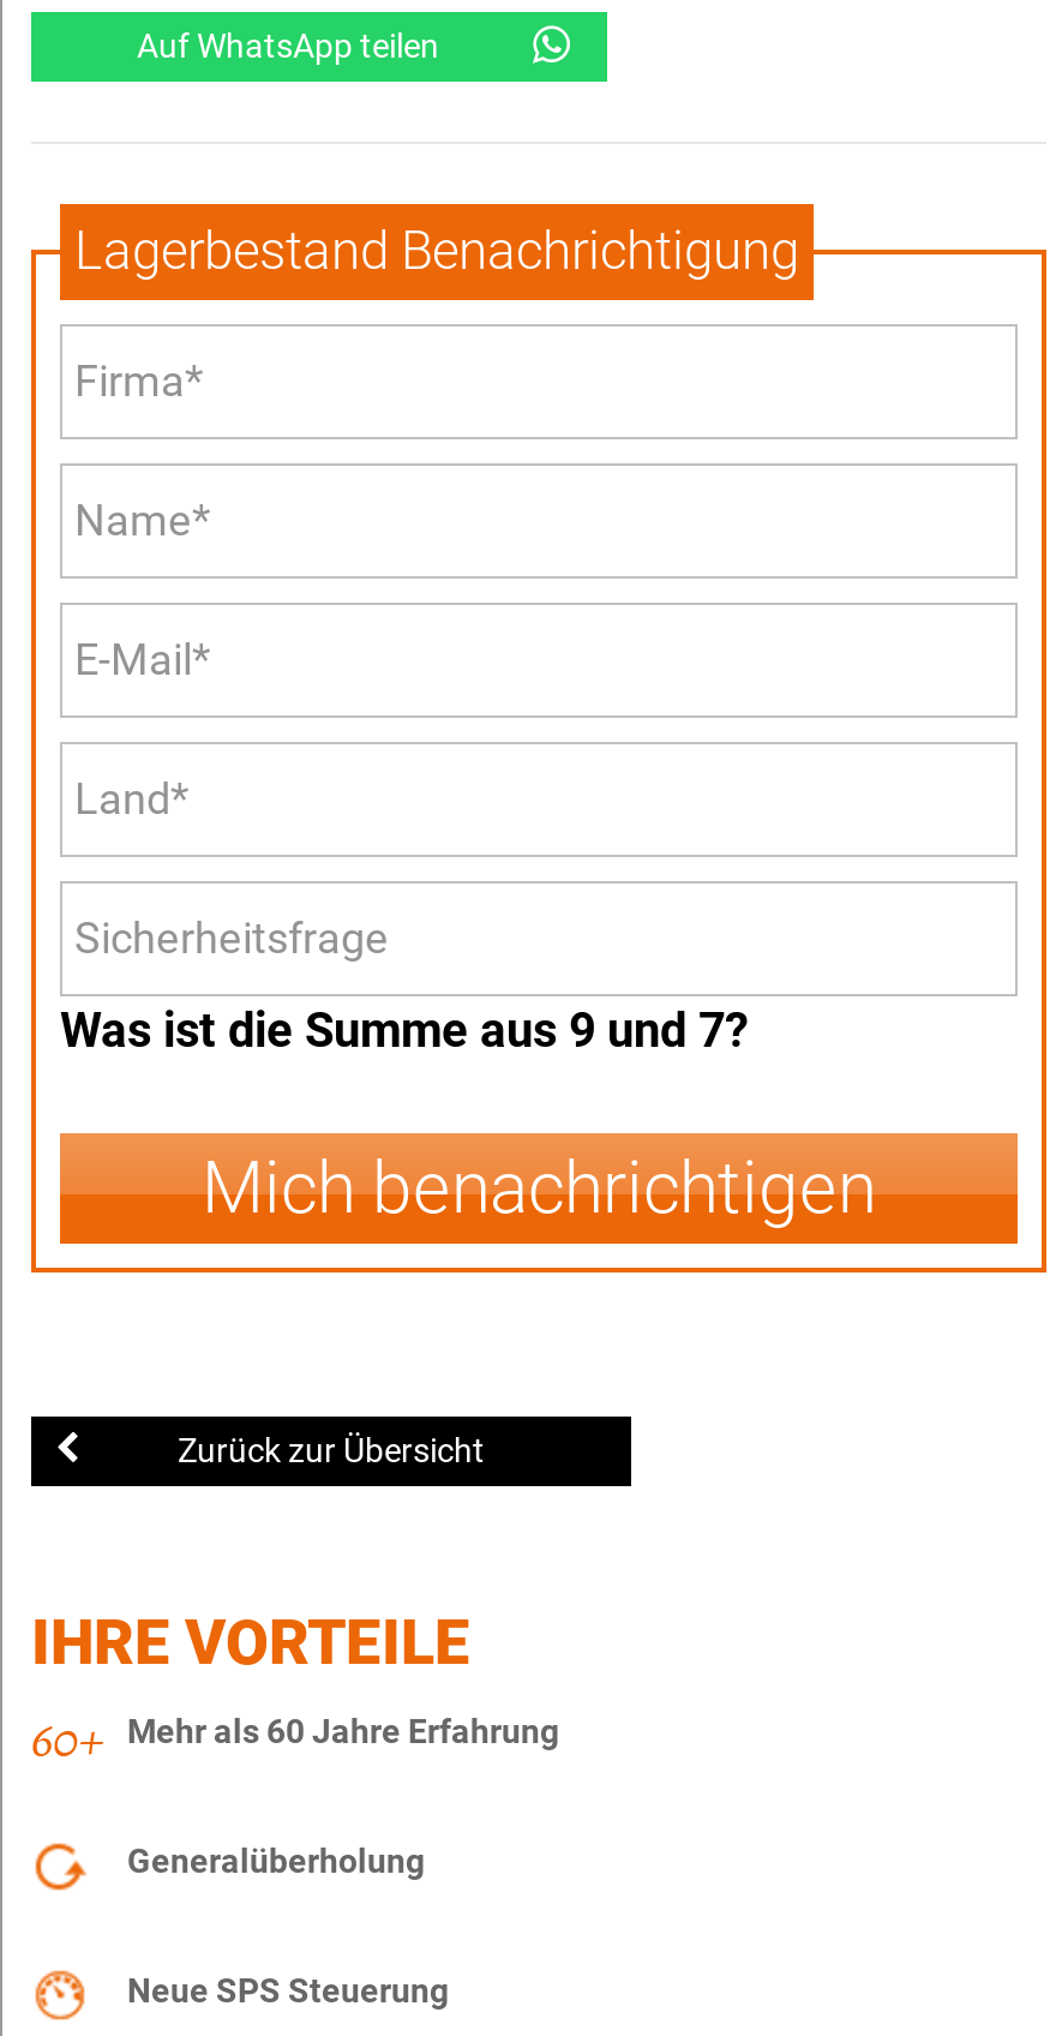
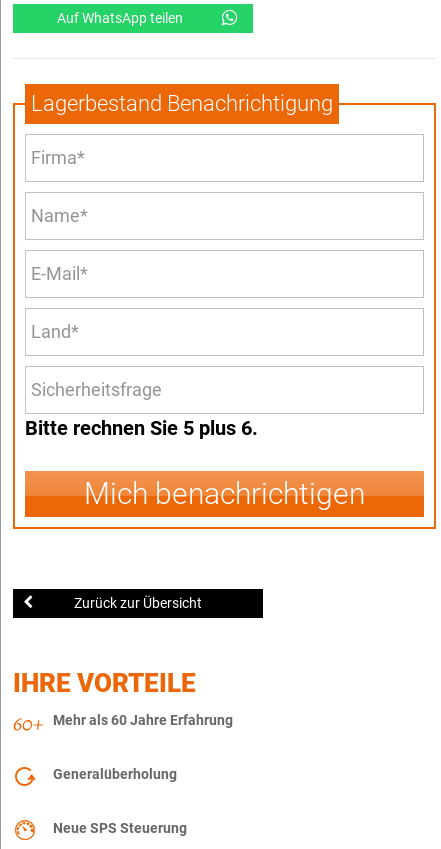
- Was ist die Summe aus 9 und 7?
+ Bitte rechnen Sie 5 plus 6.
